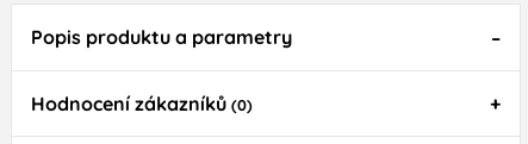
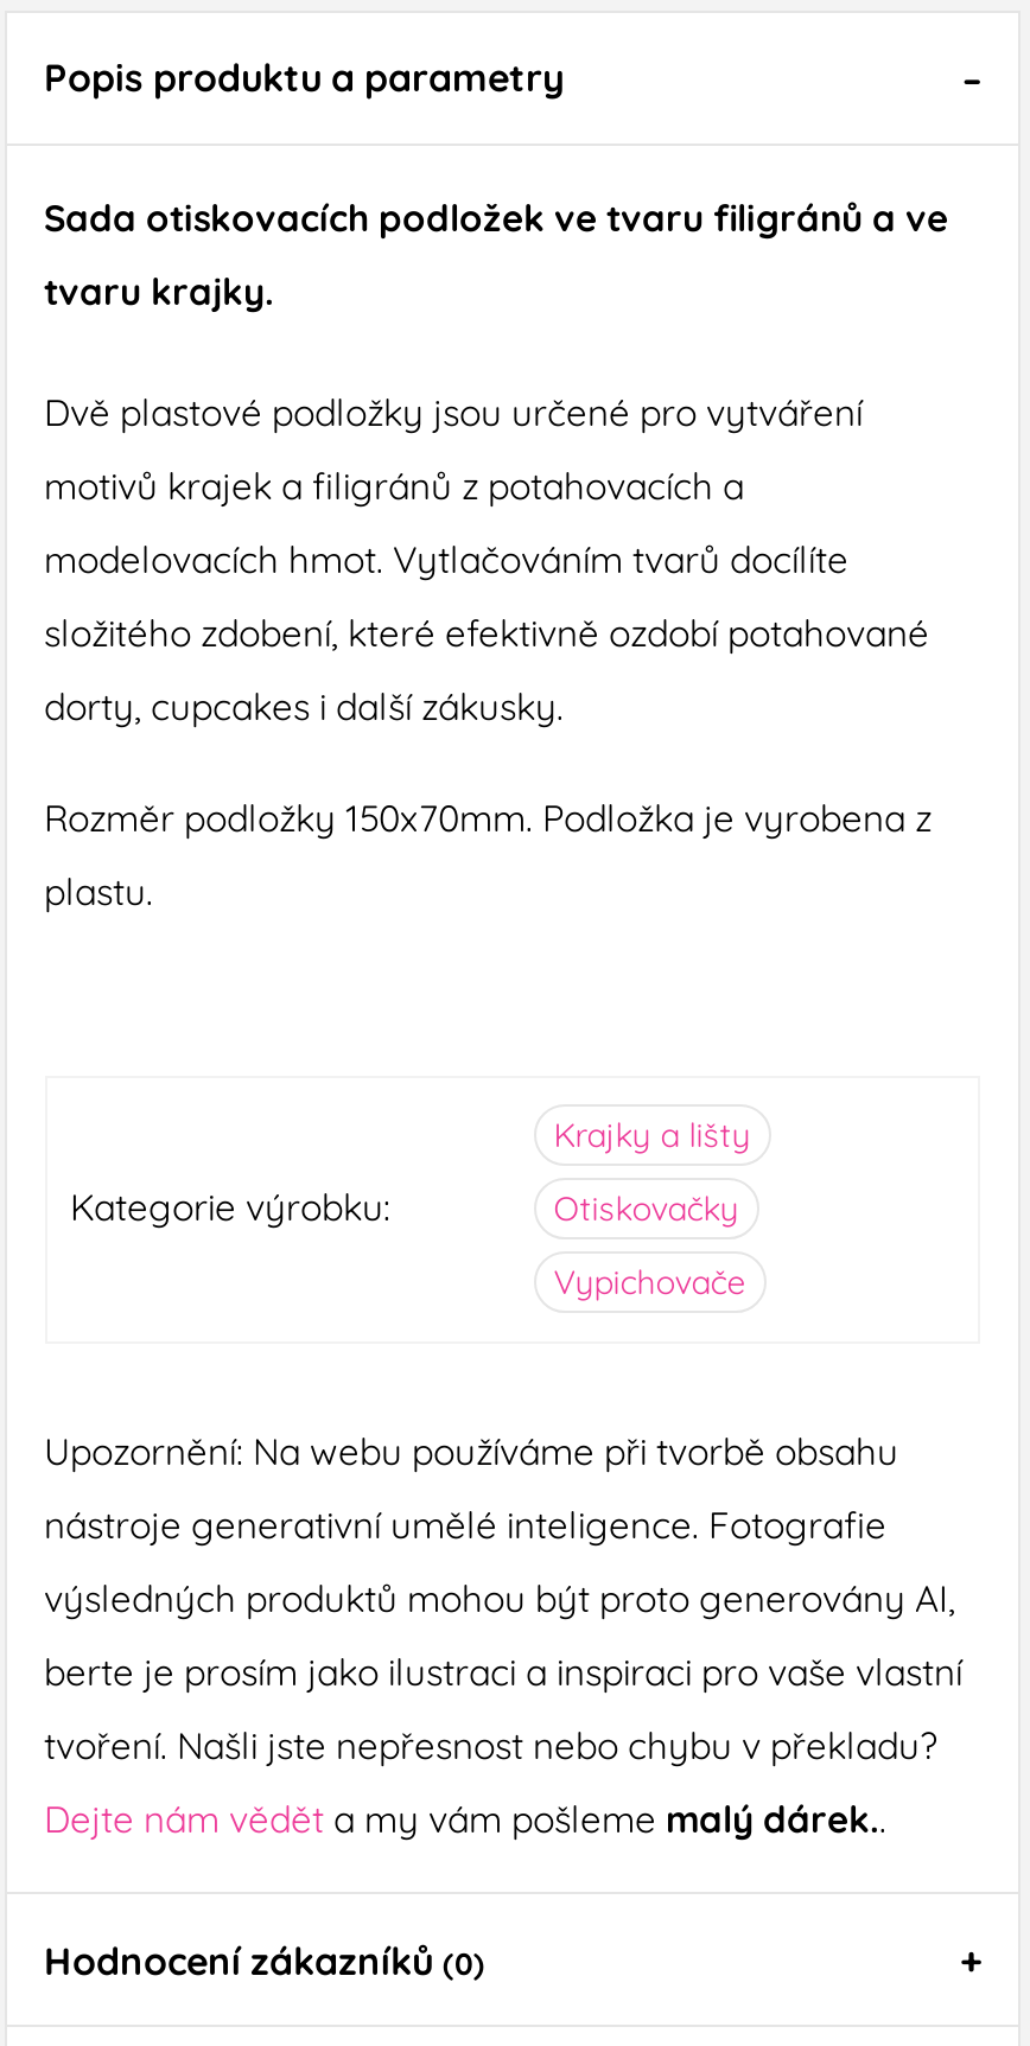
+ Sada otiskovacích podložek ve tvaru filigránů a ve
+ tvaru krajky.
+ Dvě plastové podložky jsou určené pro vytváření
+ motivů krajek a filigránů z potahovacích a
+ modelovacích hmot. Vytlačováním tvarů docílíte
+ složitého zdobení, které efektivně ozdobí potahované
+ dorty, cupcakes i další zákusky.
+ Rozměr podložky 150x70mm. Podložka je vyrobena z
+ plastu.

+ Upozornění: Na webu používáme při tvorbě obsahu
+ nástroje generativní umělé inteligence. Fotografie
+ výsledných produktů mohou být proto generovány AI,
+ berte je prosím jako ilustraci a inspiraci pro vaše vlastní
+ tvoření. Našli jste nepřesnost nebo chybu v překladu?
+ Dejte nám vědět a my vám pošleme malý dárek..

+ Kategorie výrobku:

+ Krajky a lišty
+ Otiskovačky
+ Vypichovače
